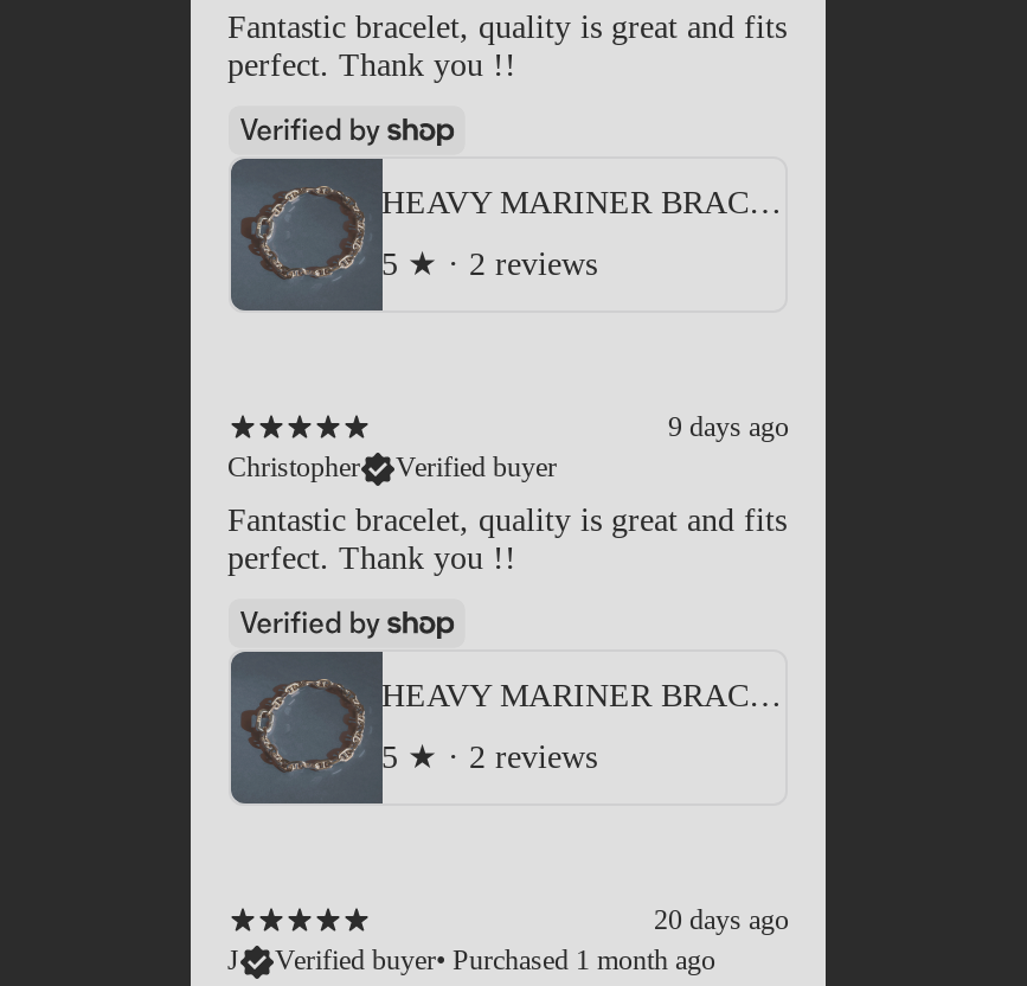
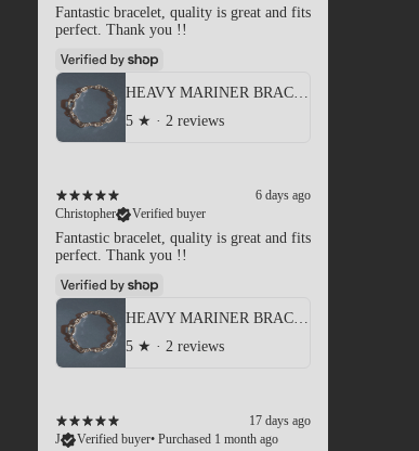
- 9 days ago
+ 6 days ago

- 20 days ago
+ 17 days ago
